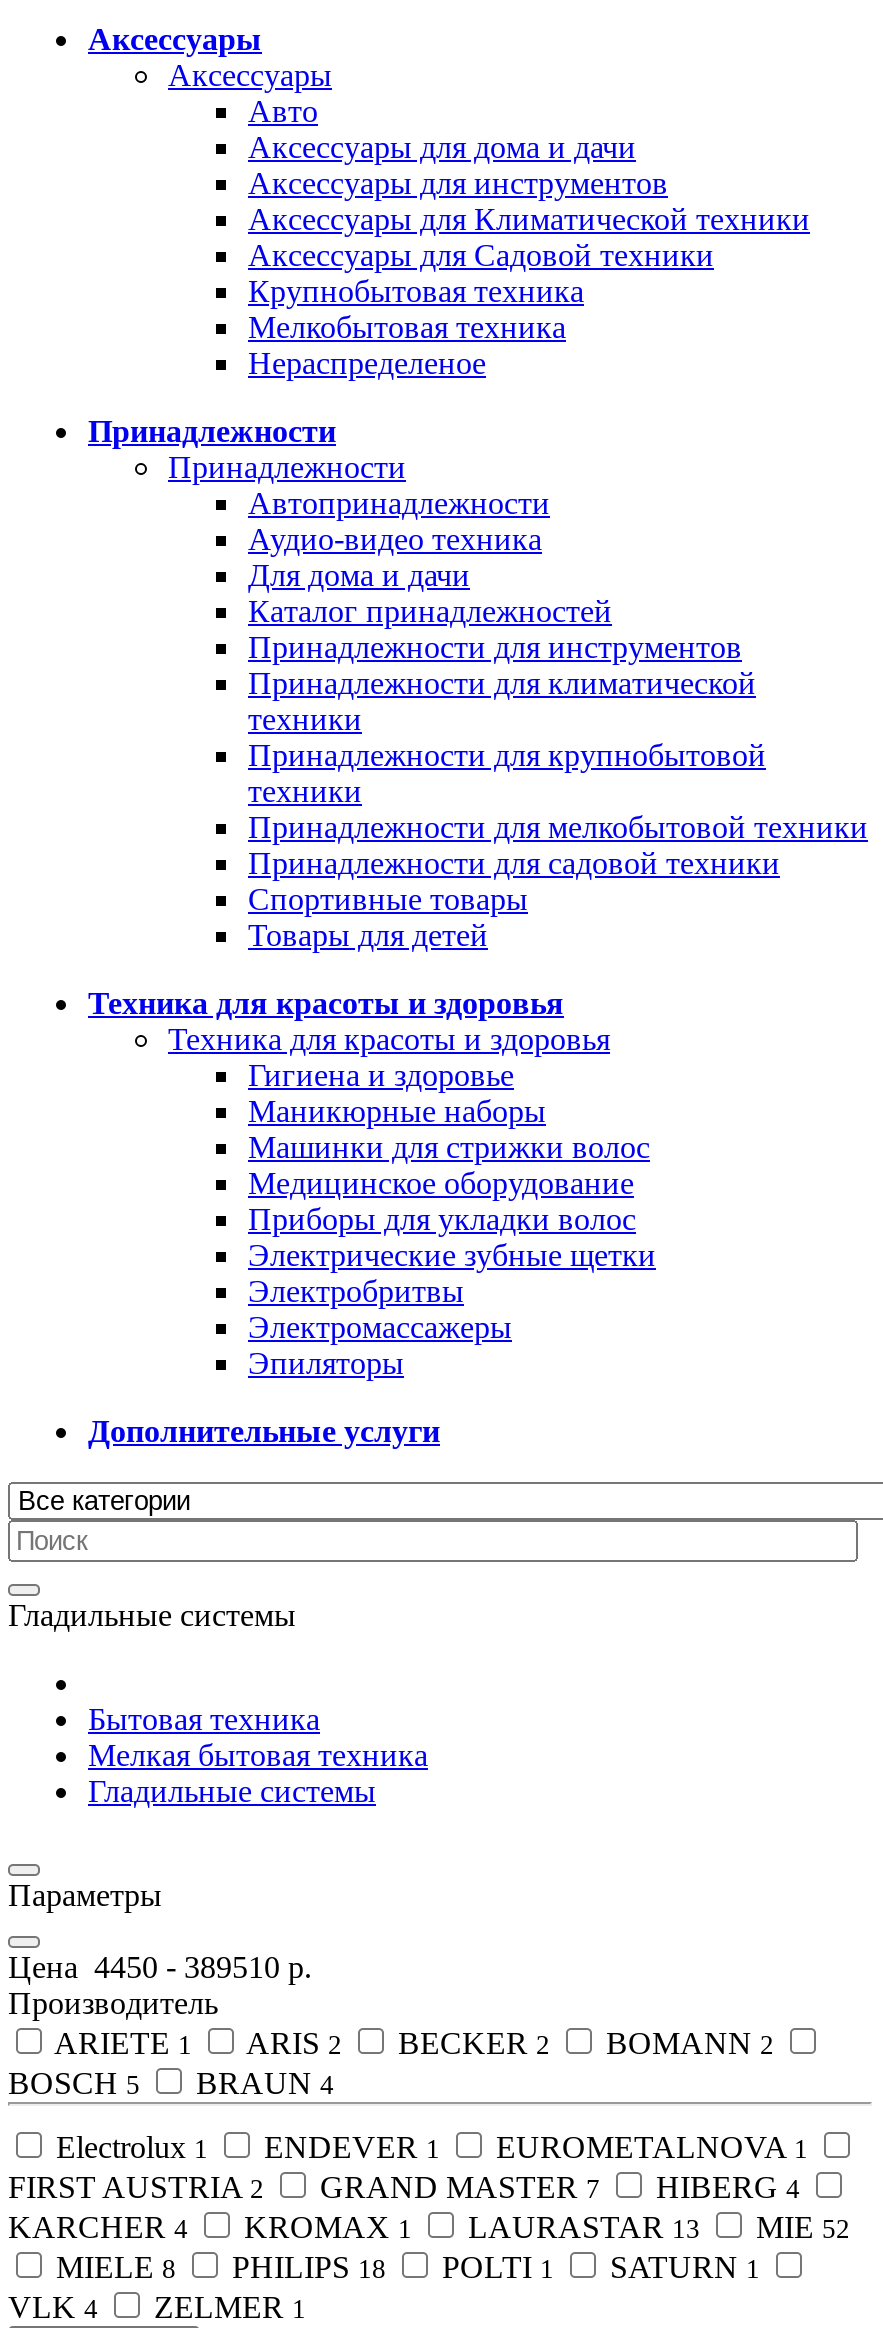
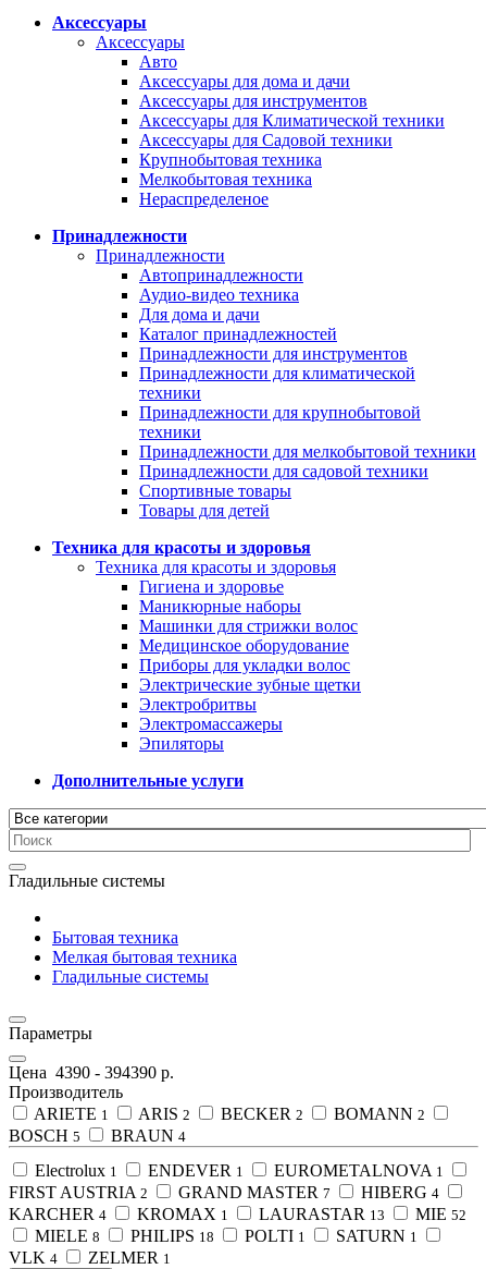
- Цена 4450 - 389510 р.
+ Цена 4390 - 394390 р.
